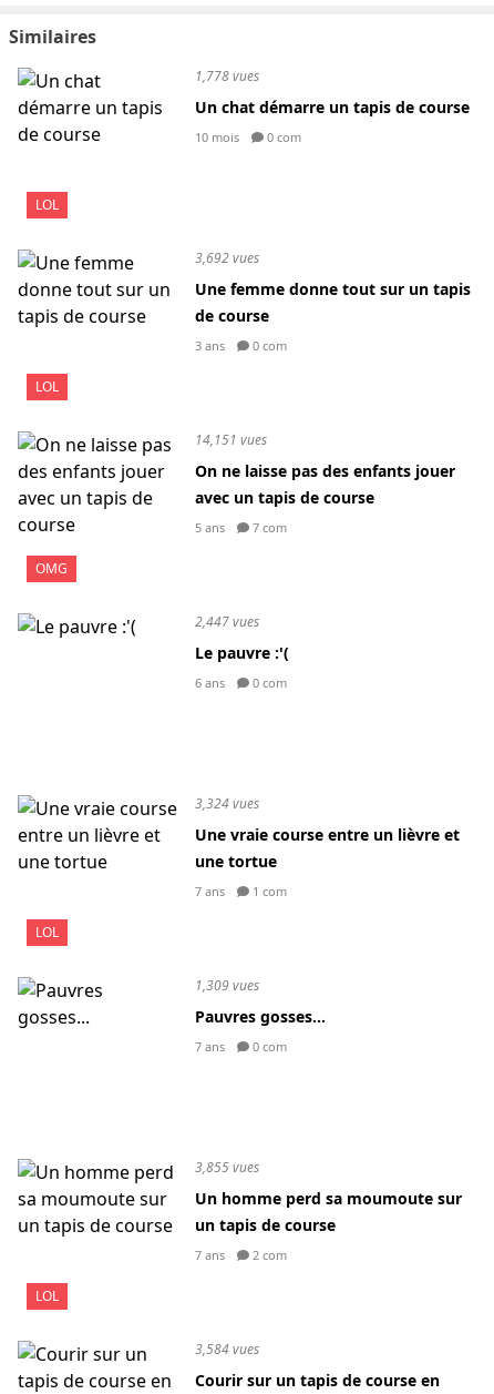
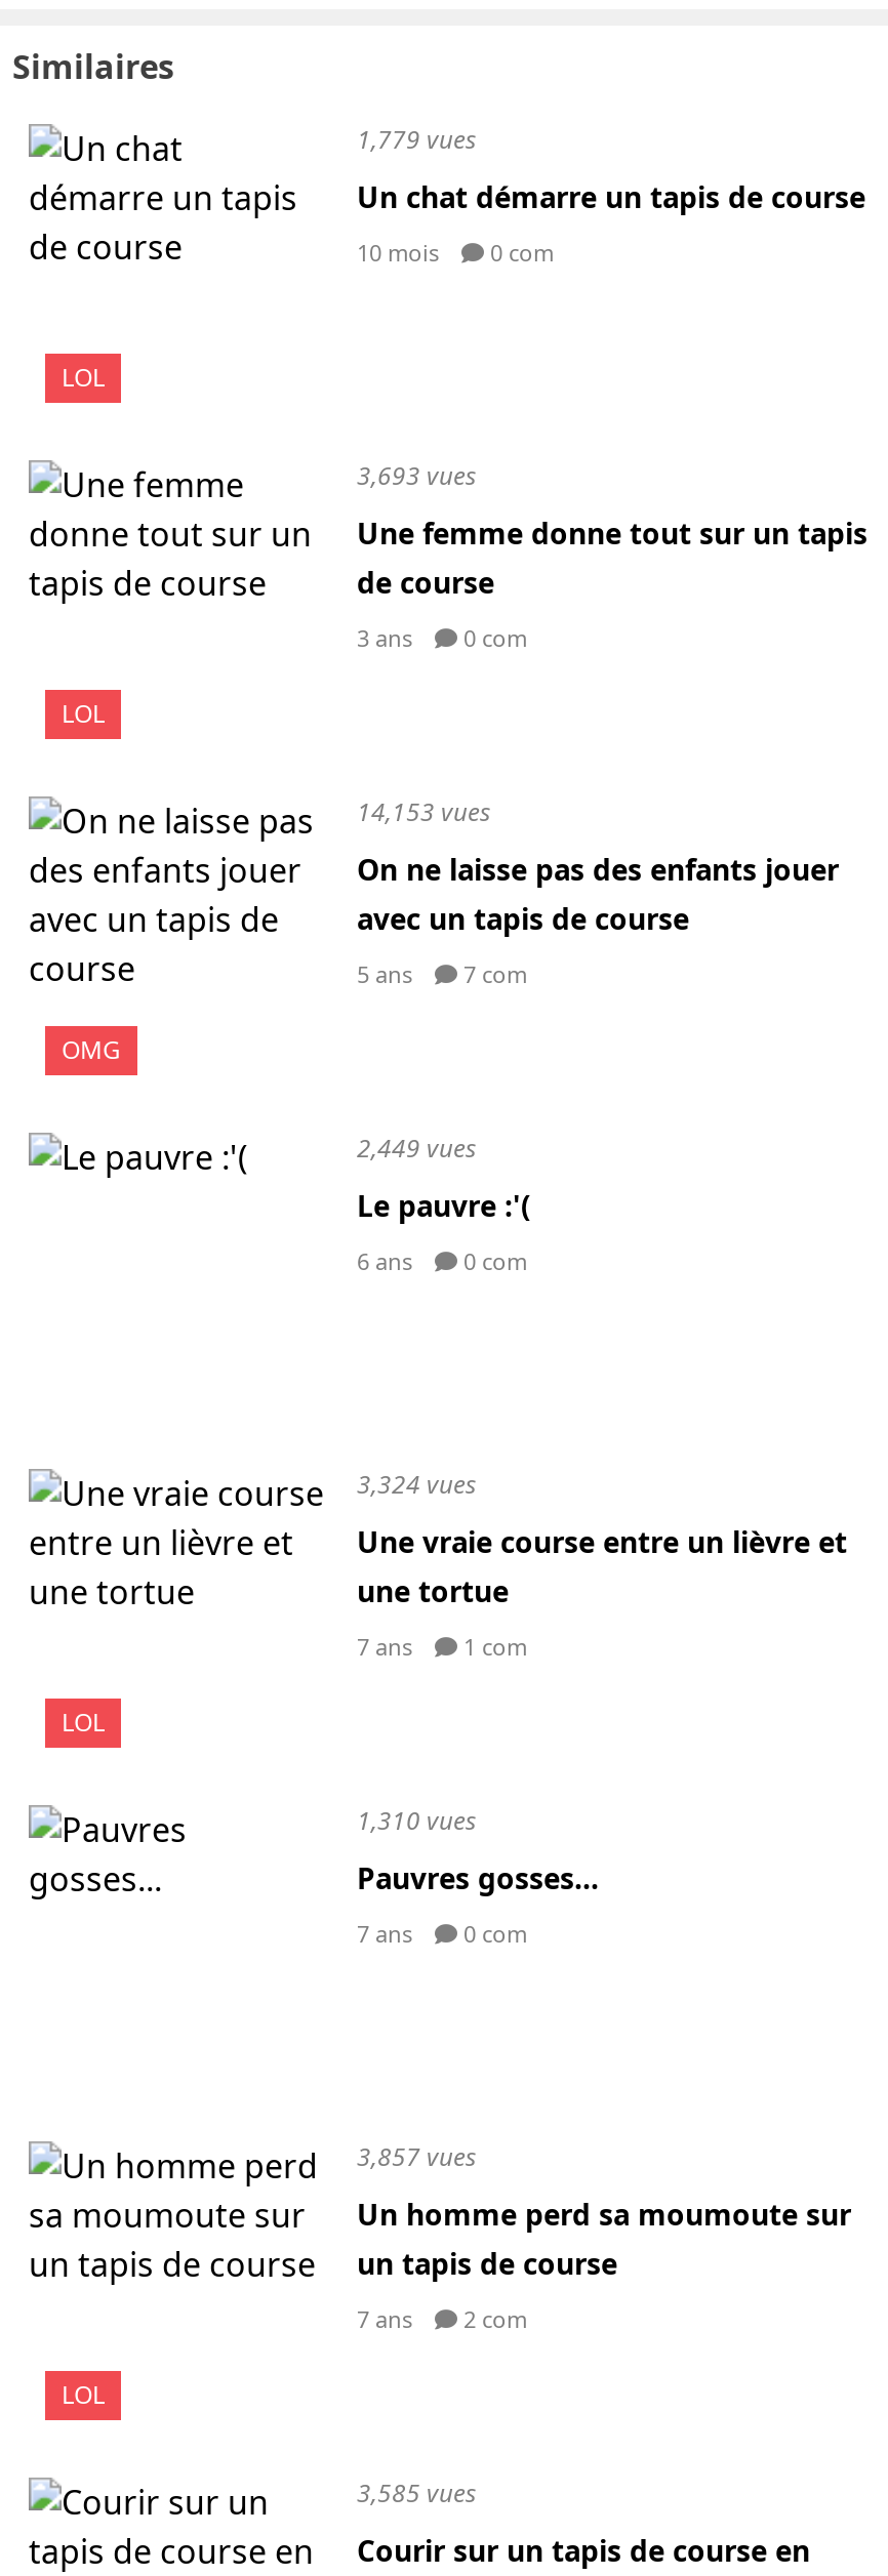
- 1,778 vues
+ 1,779 vues

- 3,692 vues
+ 3,693 vues

- 14,151 vues
+ 14,153 vues

- 2,447 vues
+ 2,449 vues

- 1,309 vues
+ 1,310 vues

- 3,855 vues
+ 3,857 vues

- 3,584 vues
+ 3,585 vues
